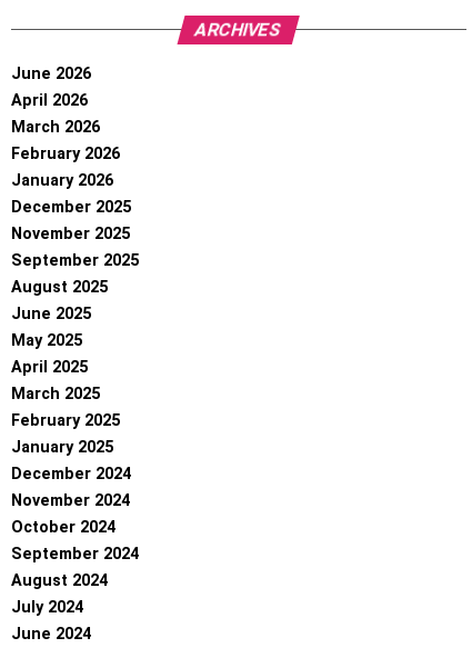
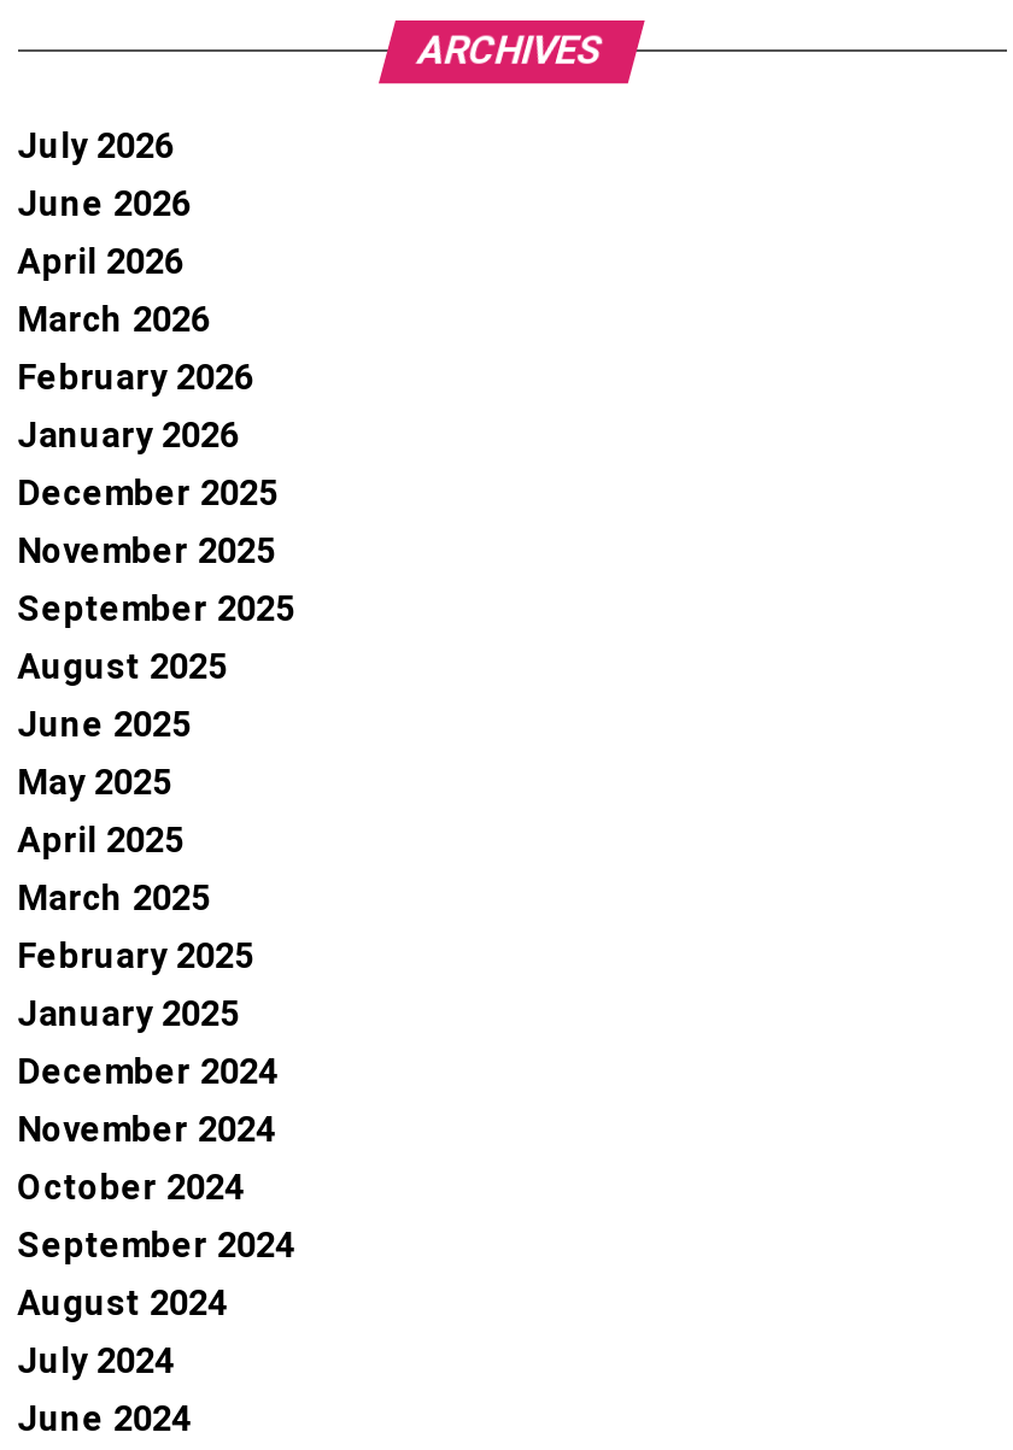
+ July 2026
